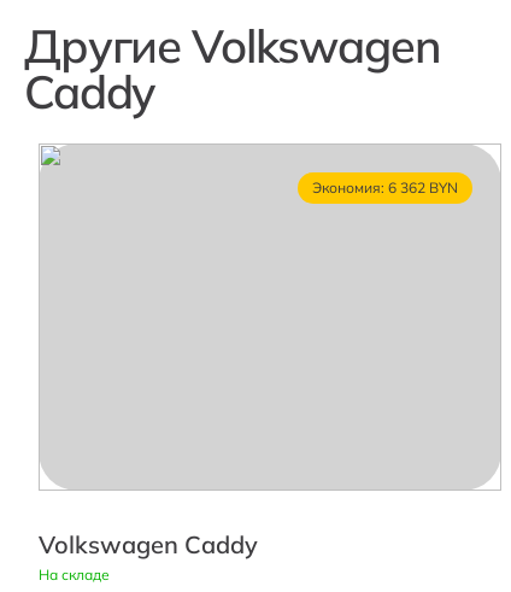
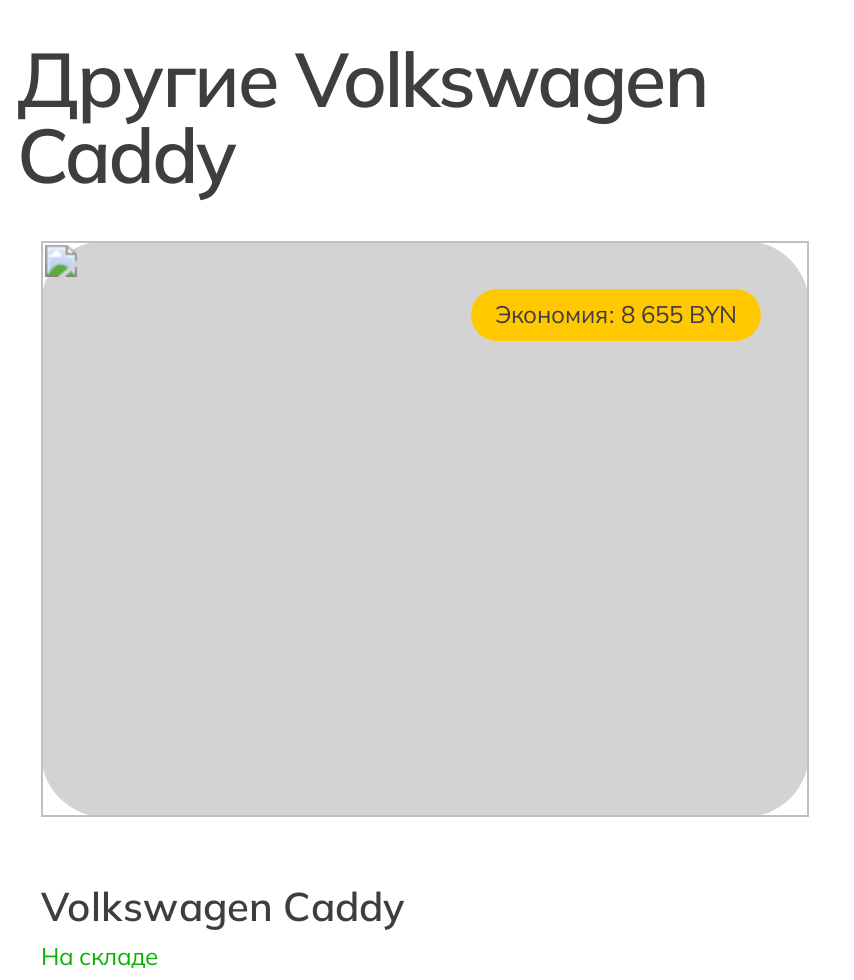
- Экономия: 6 362 BYN
+ Экономия: 8 655 BYN
